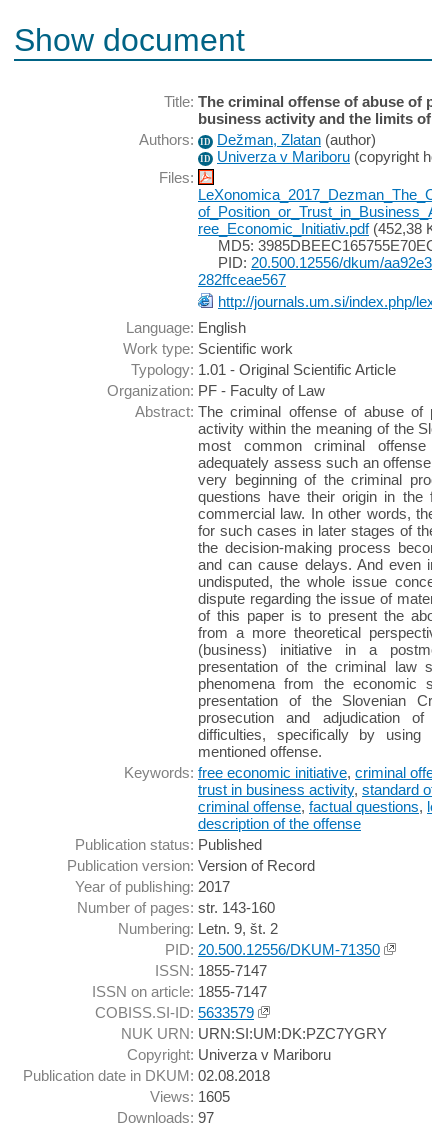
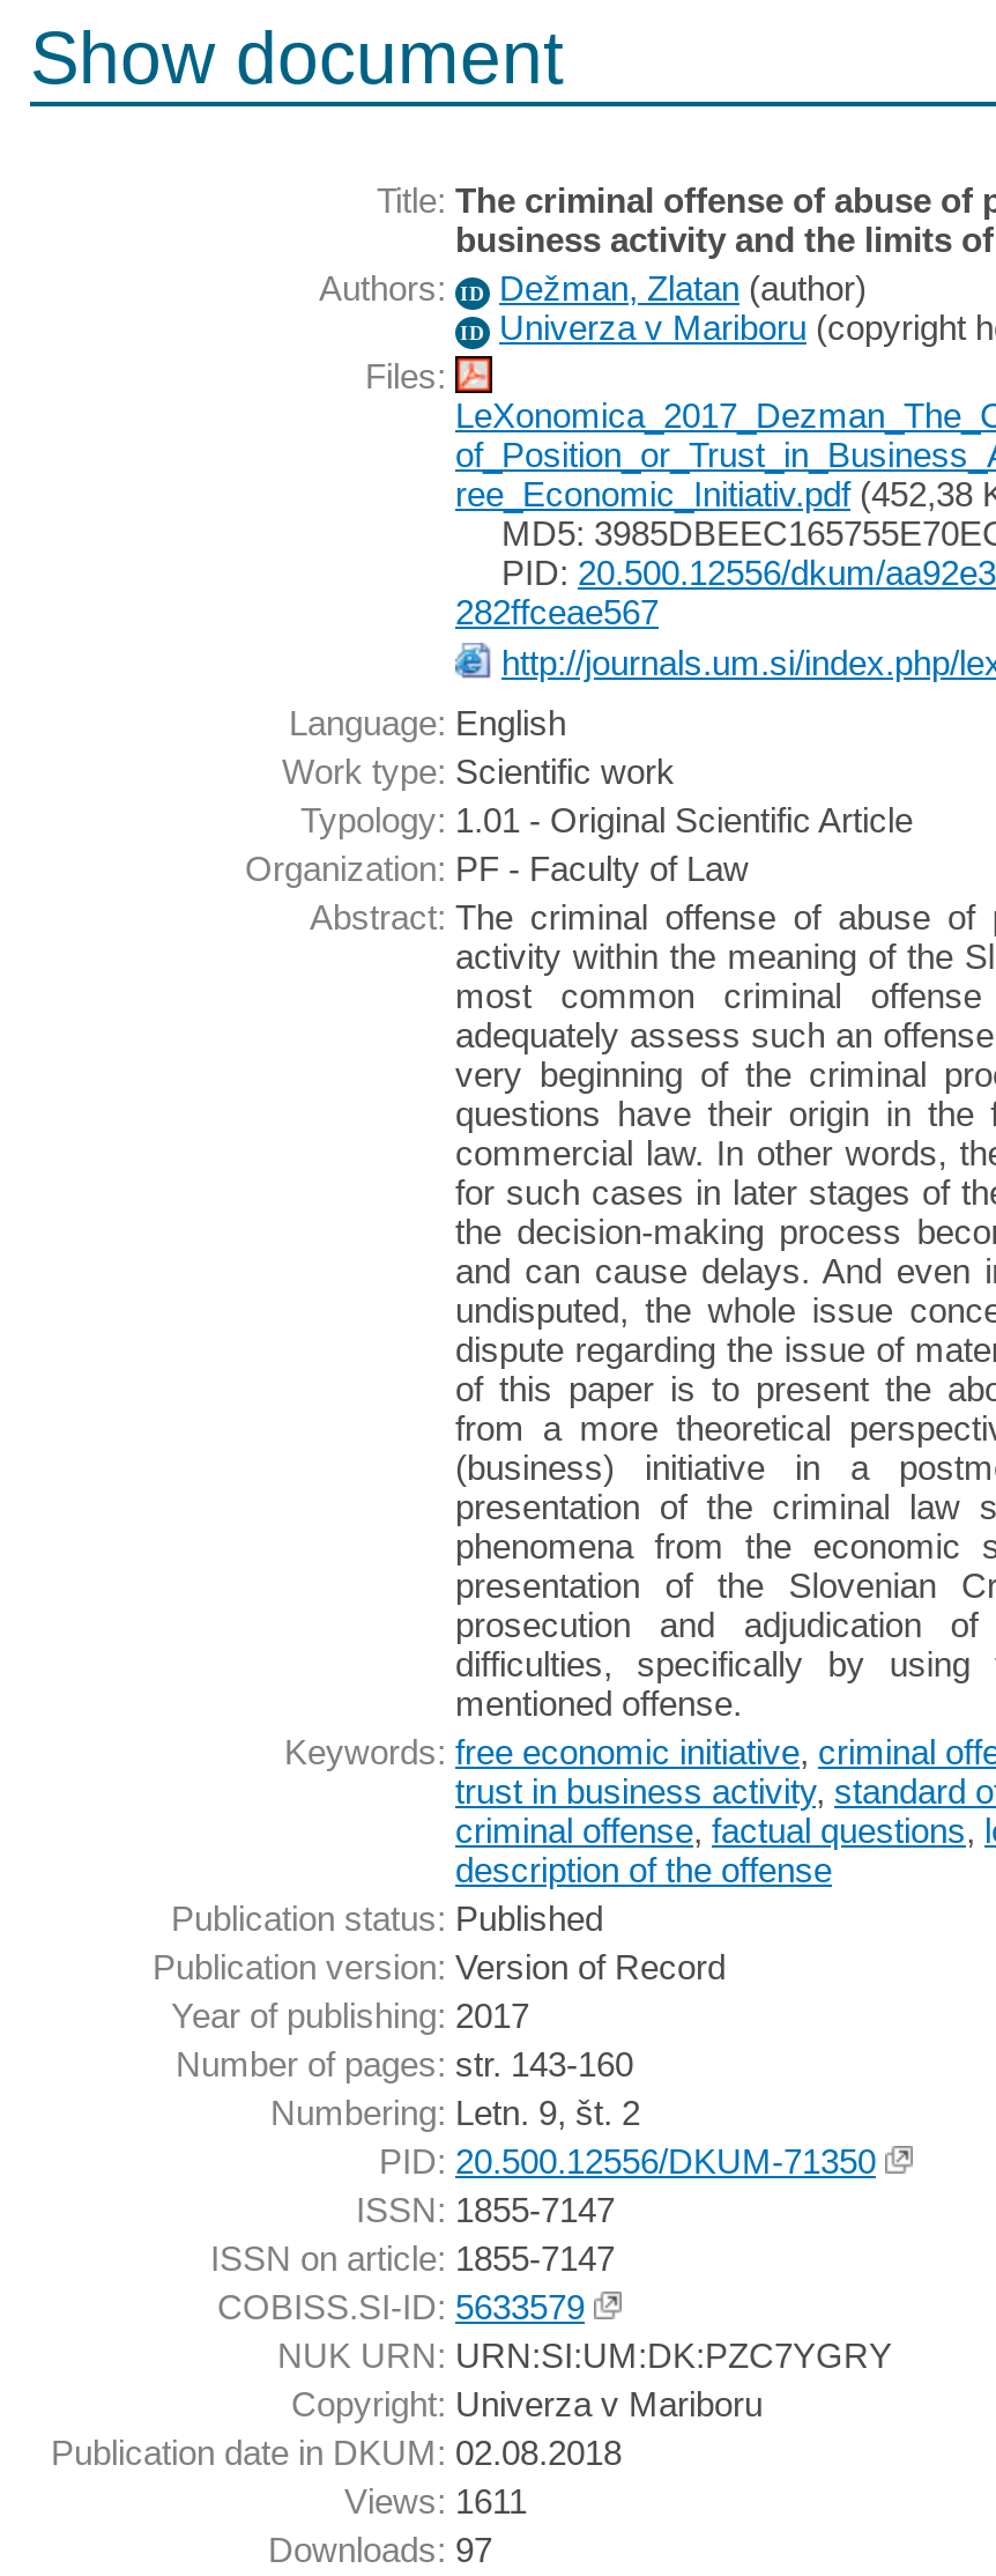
- Views: 1605
+ Views: 1611
